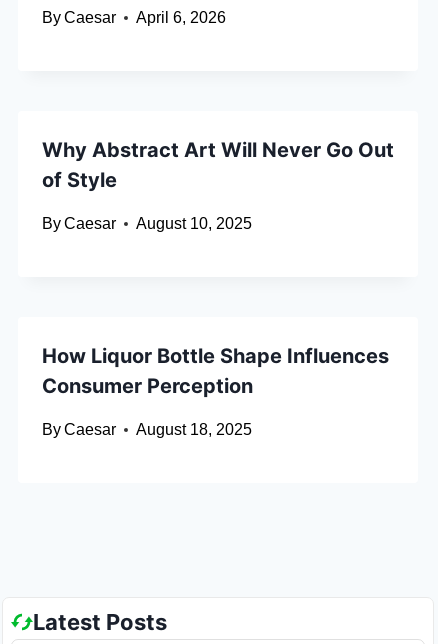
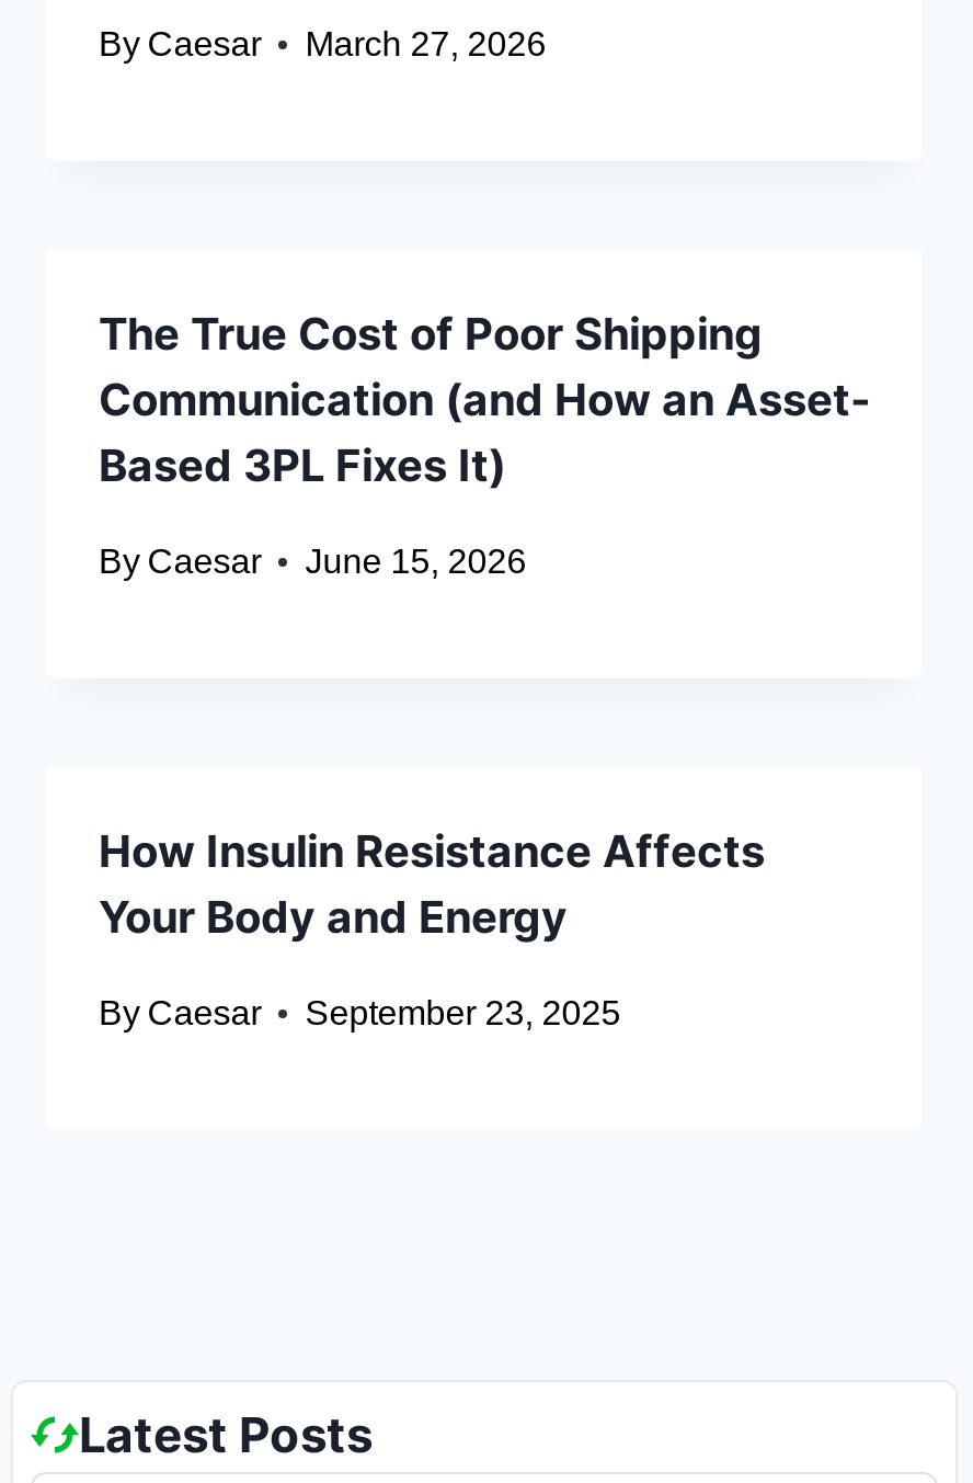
- By Caesar April 6, 2026
+ By Caesar March 27, 2026

- Why Abstract Art Will Never Go Out
- of Style
+ The True Cost of Poor Shipping
+ Communication (and How an Asset-
+ Based 3PL Fixes It)

- By Caesar August 10, 2025
+ By Caesar June 15, 2026

- How Liquor Bottle Shape Influences
- Consumer Perception
+ How Insulin Resistance Affects
+ Your Body and Energy

- By Caesar August 18, 2025
+ By Caesar September 23, 2025
